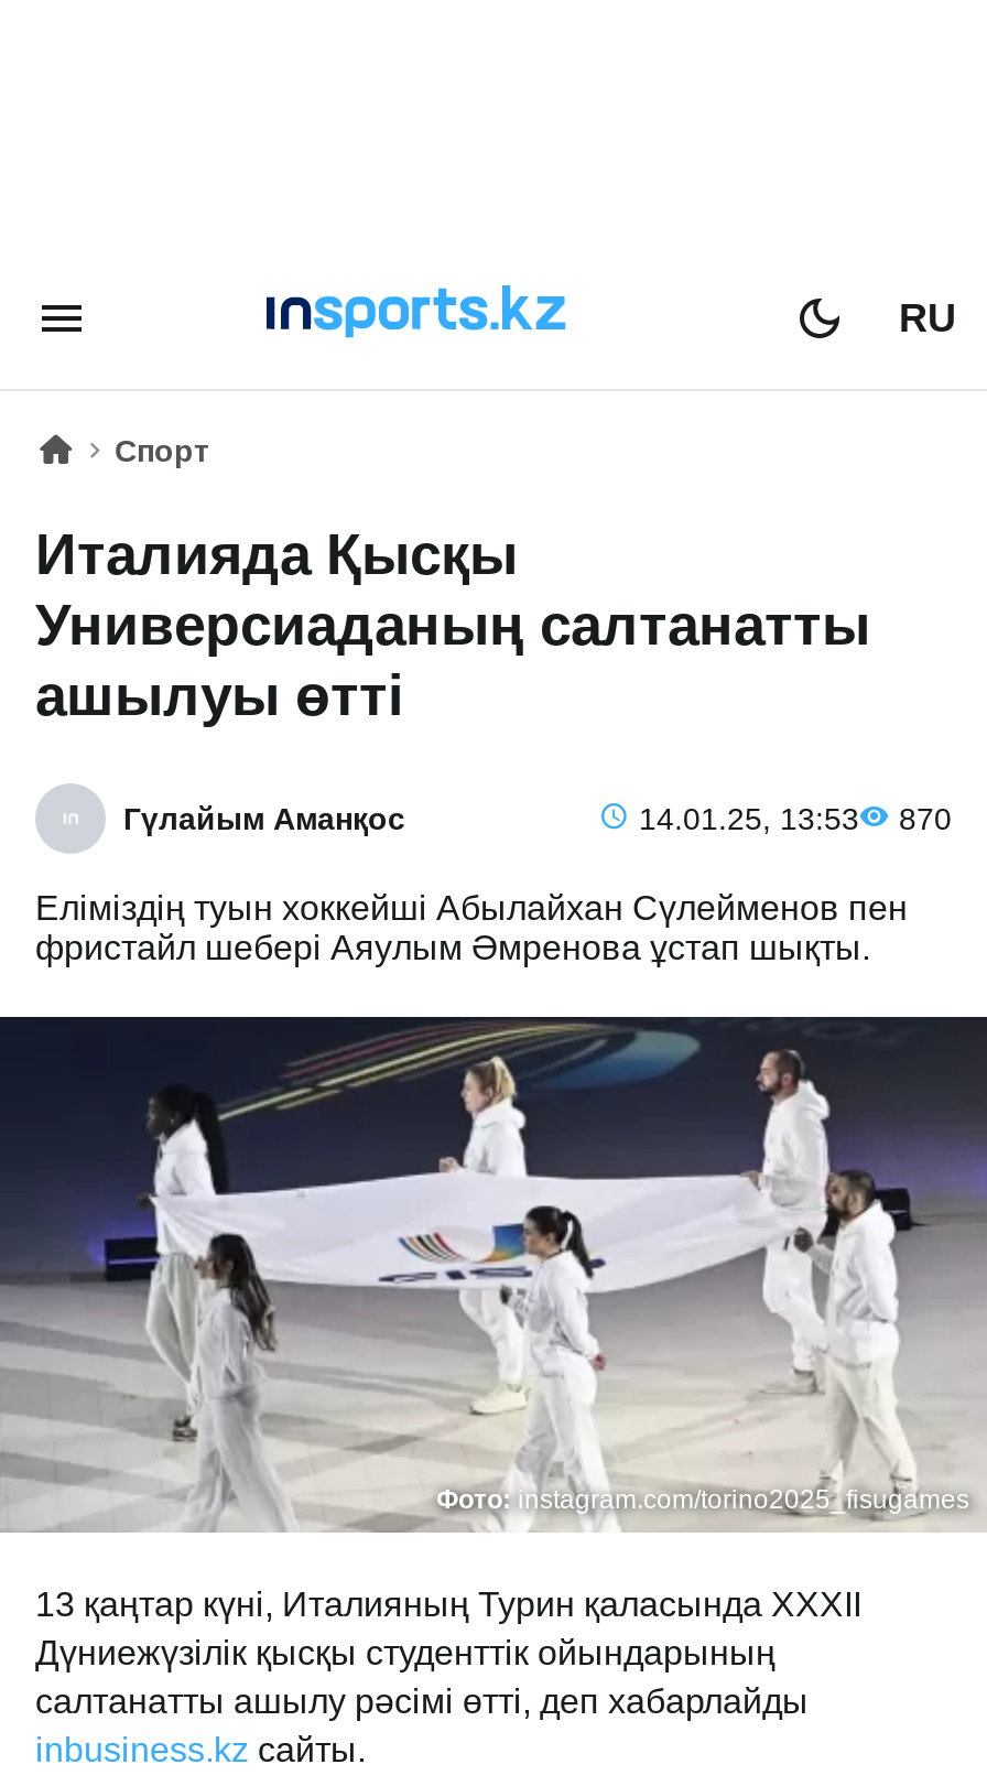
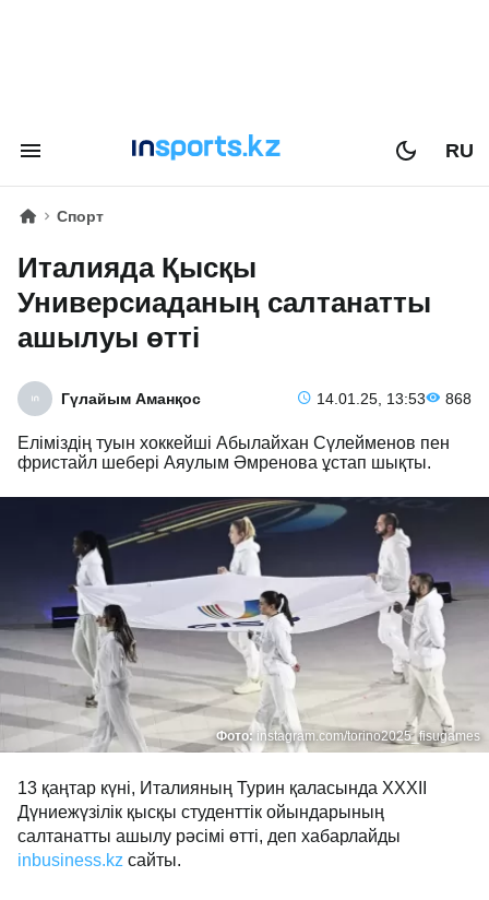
- 14.01.25, 13:53 870
+ 14.01.25, 13:53 868
